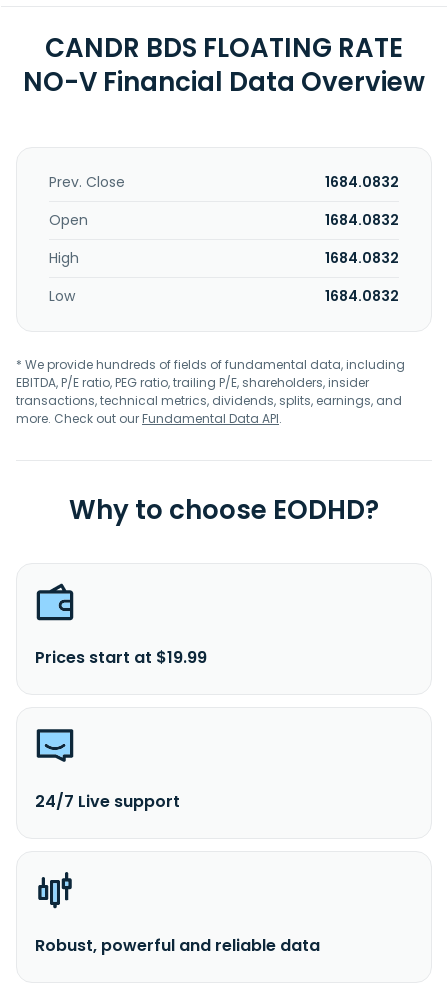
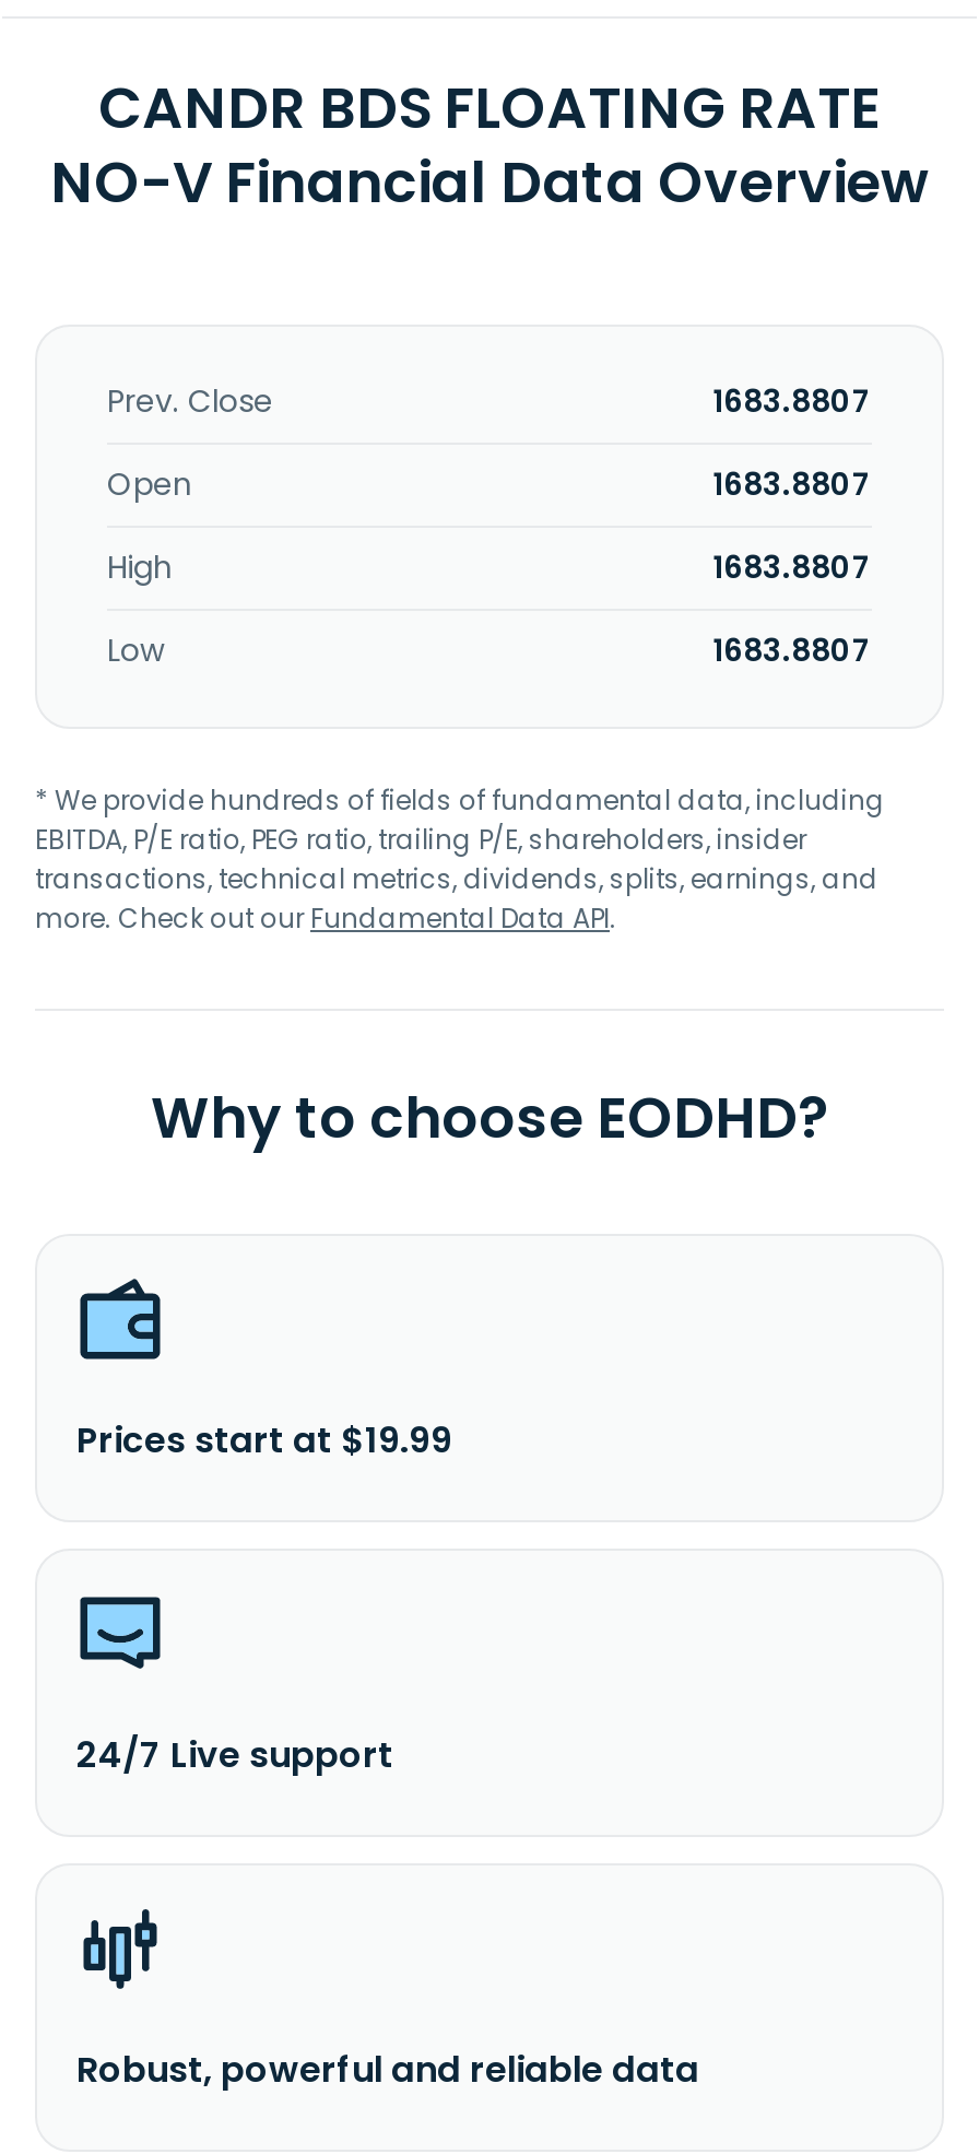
- 1684.0832
+ 1683.8807

- 1684.0832
+ 1683.8807

- 1684.0832
+ 1683.8807

- 1684.0832
+ 1683.8807
